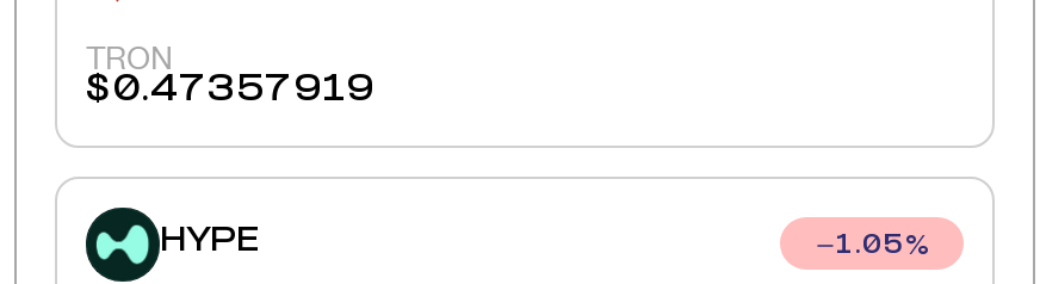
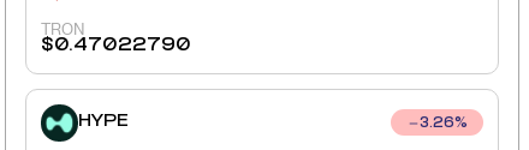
- $0.47357919
+ $0.47022790

- 1.05%
+ 3.26%
